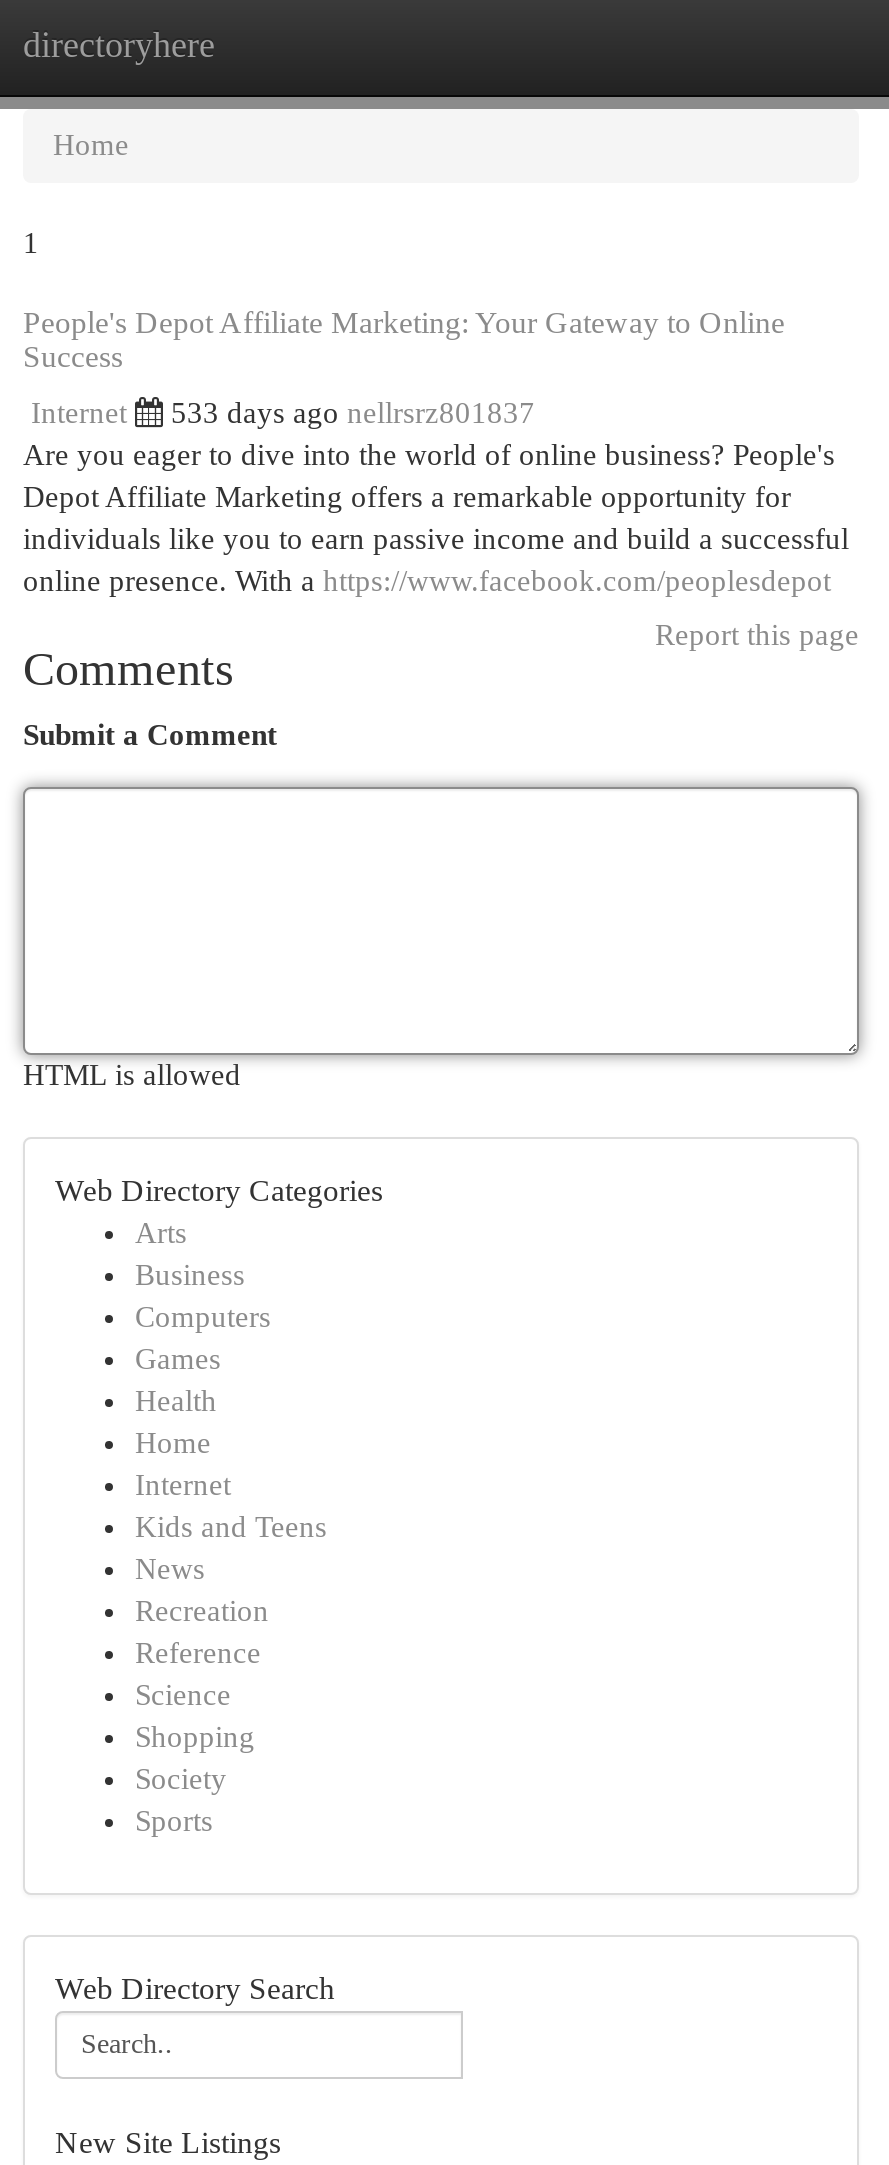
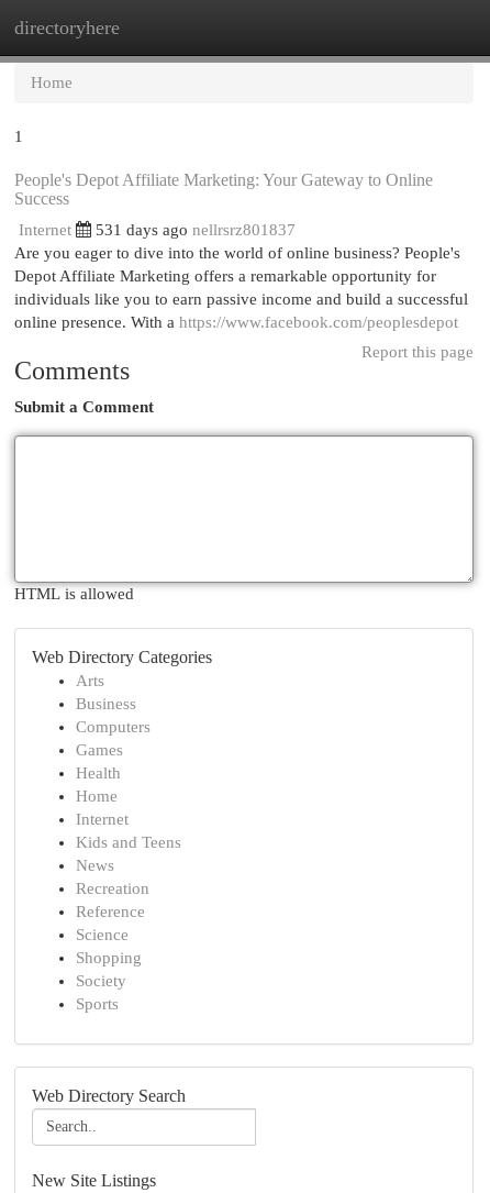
- 533 days ago nellrsrz801837
+ 531 days ago nellrsrz801837
